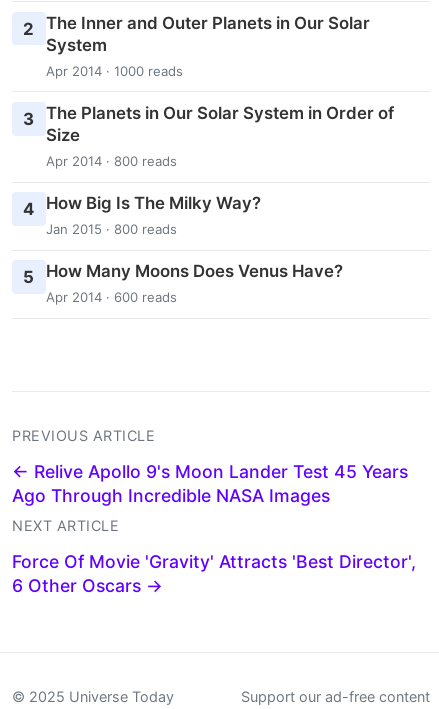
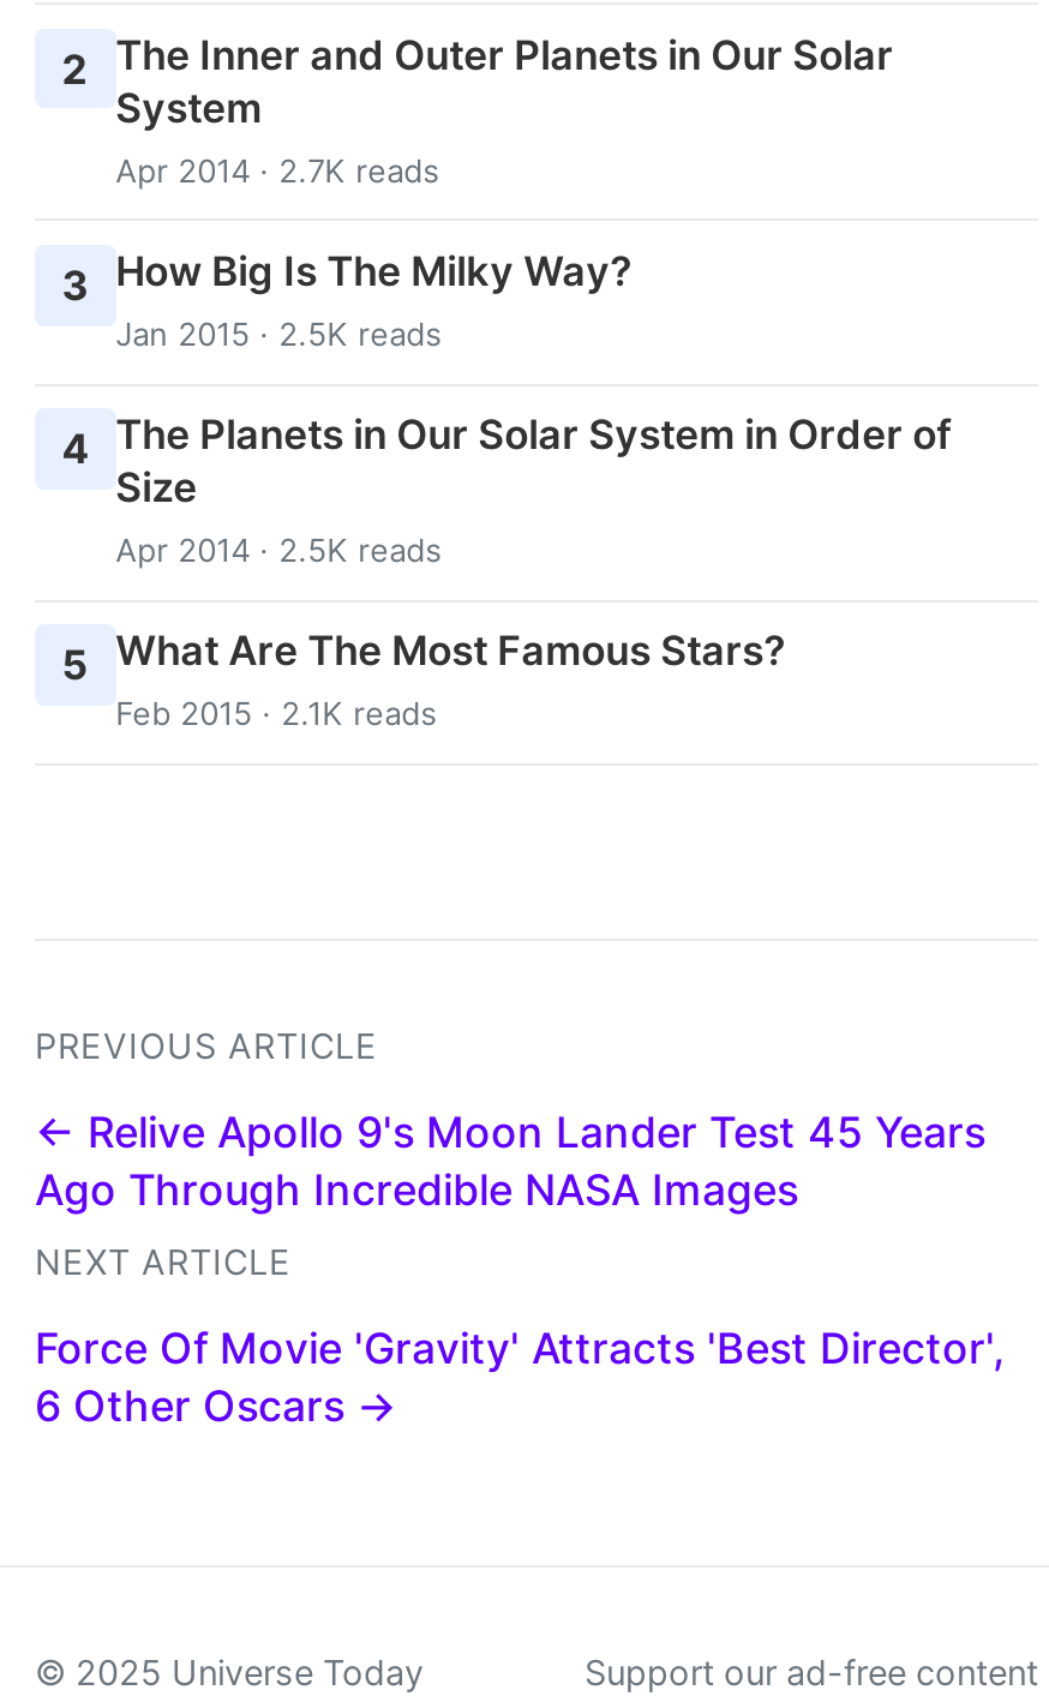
- Apr 2014 · 1000 reads
- 3 The Planets in Our Solar System in Order of
+ Apr 2014 · 2.7K reads
+ 3 How Big Is The Milky Way?
+ Jan 2015 · 2.5K reads
+ 4 The Planets in Our Solar System in Order of

moved down: Size

- Apr 2014 · 800 reads
- 4 How Big Is The Milky Way?
- Jan 2015 · 800 reads
- 5 How Many Moons Does Venus Have?
- Apr 2014 · 600 reads
+ Apr 2014 · 2.5K reads
+ 5 What Are The Most Famous Stars?
+ Feb 2015 · 2.1K reads
